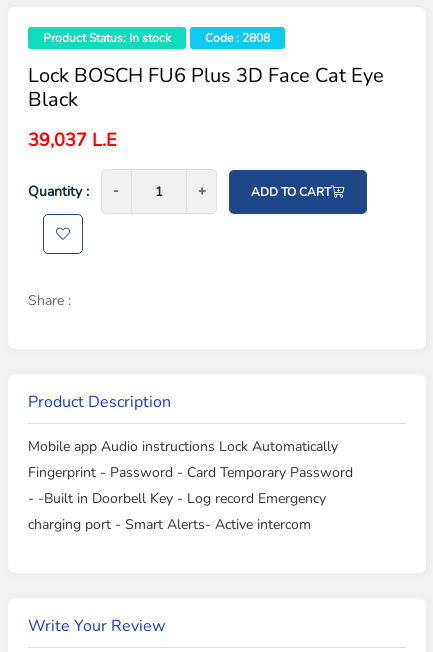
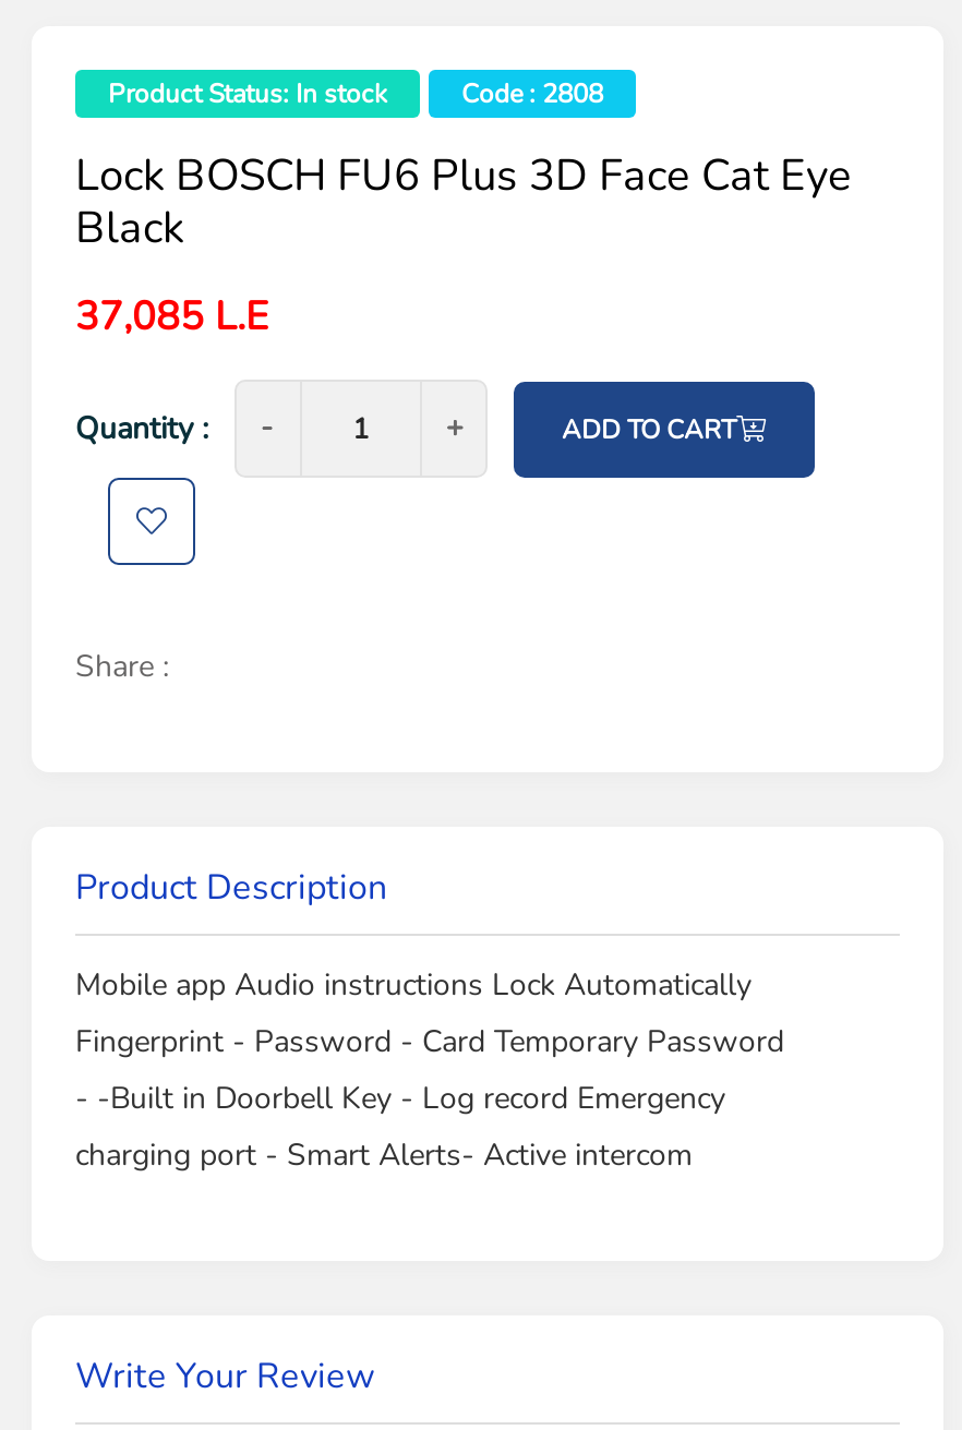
- 39,037 L.E
+ 37,085 L.E
